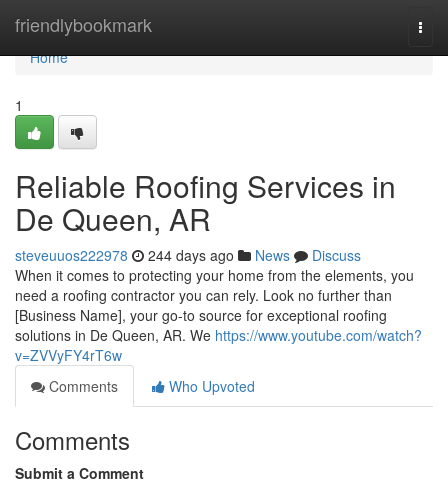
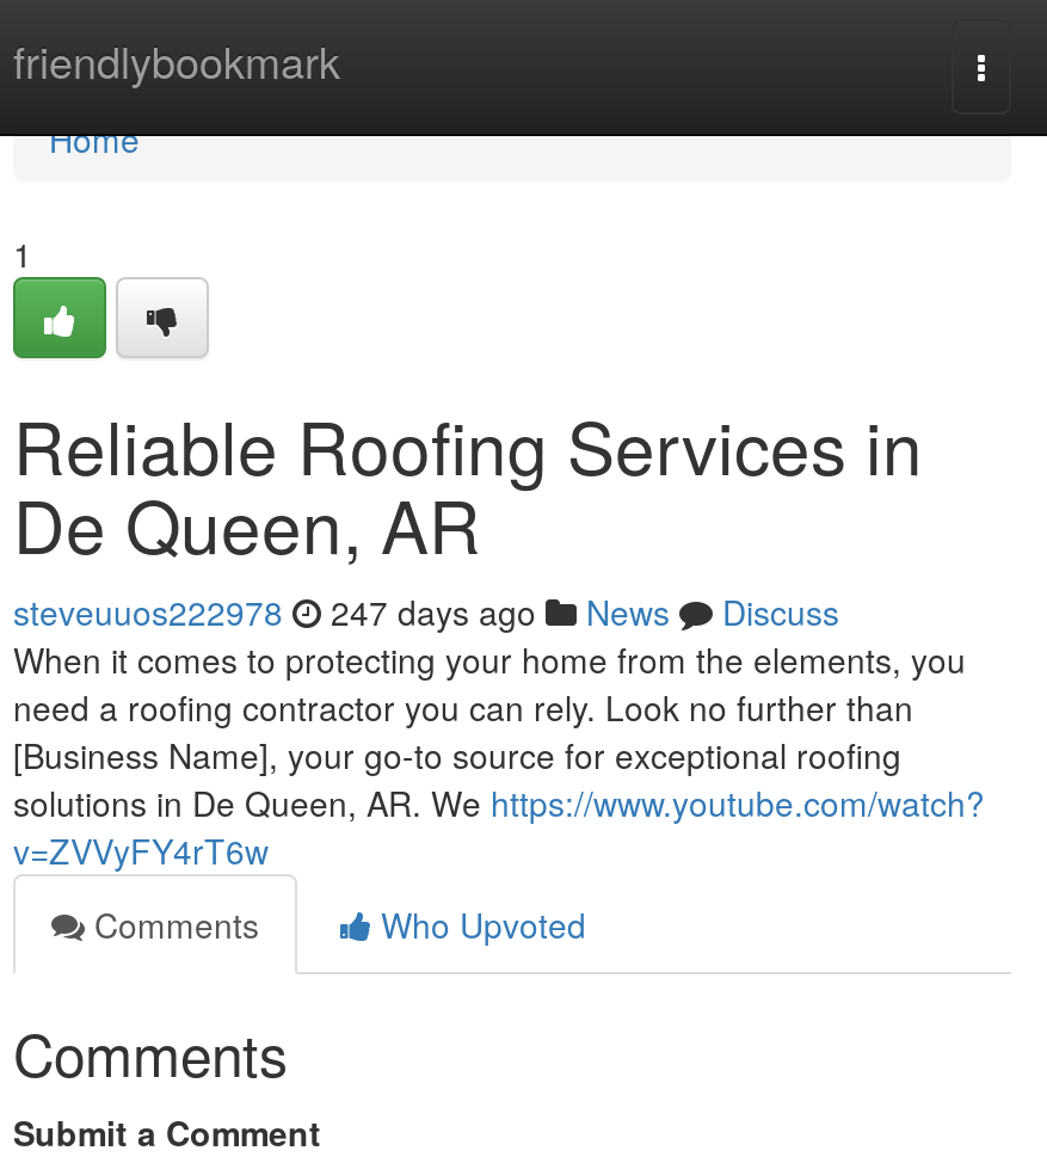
- steveuuos222978 244 days ago News Discuss
+ steveuuos222978 247 days ago News Discuss
